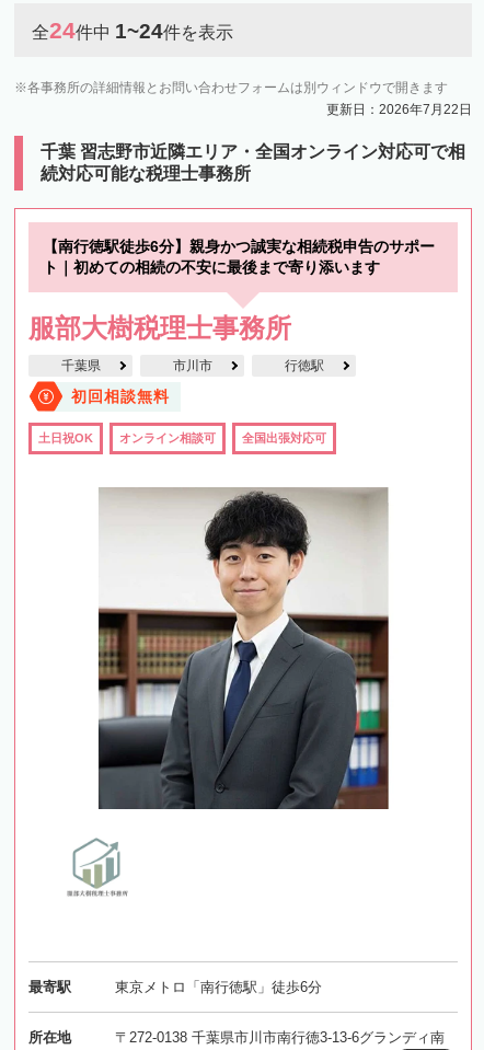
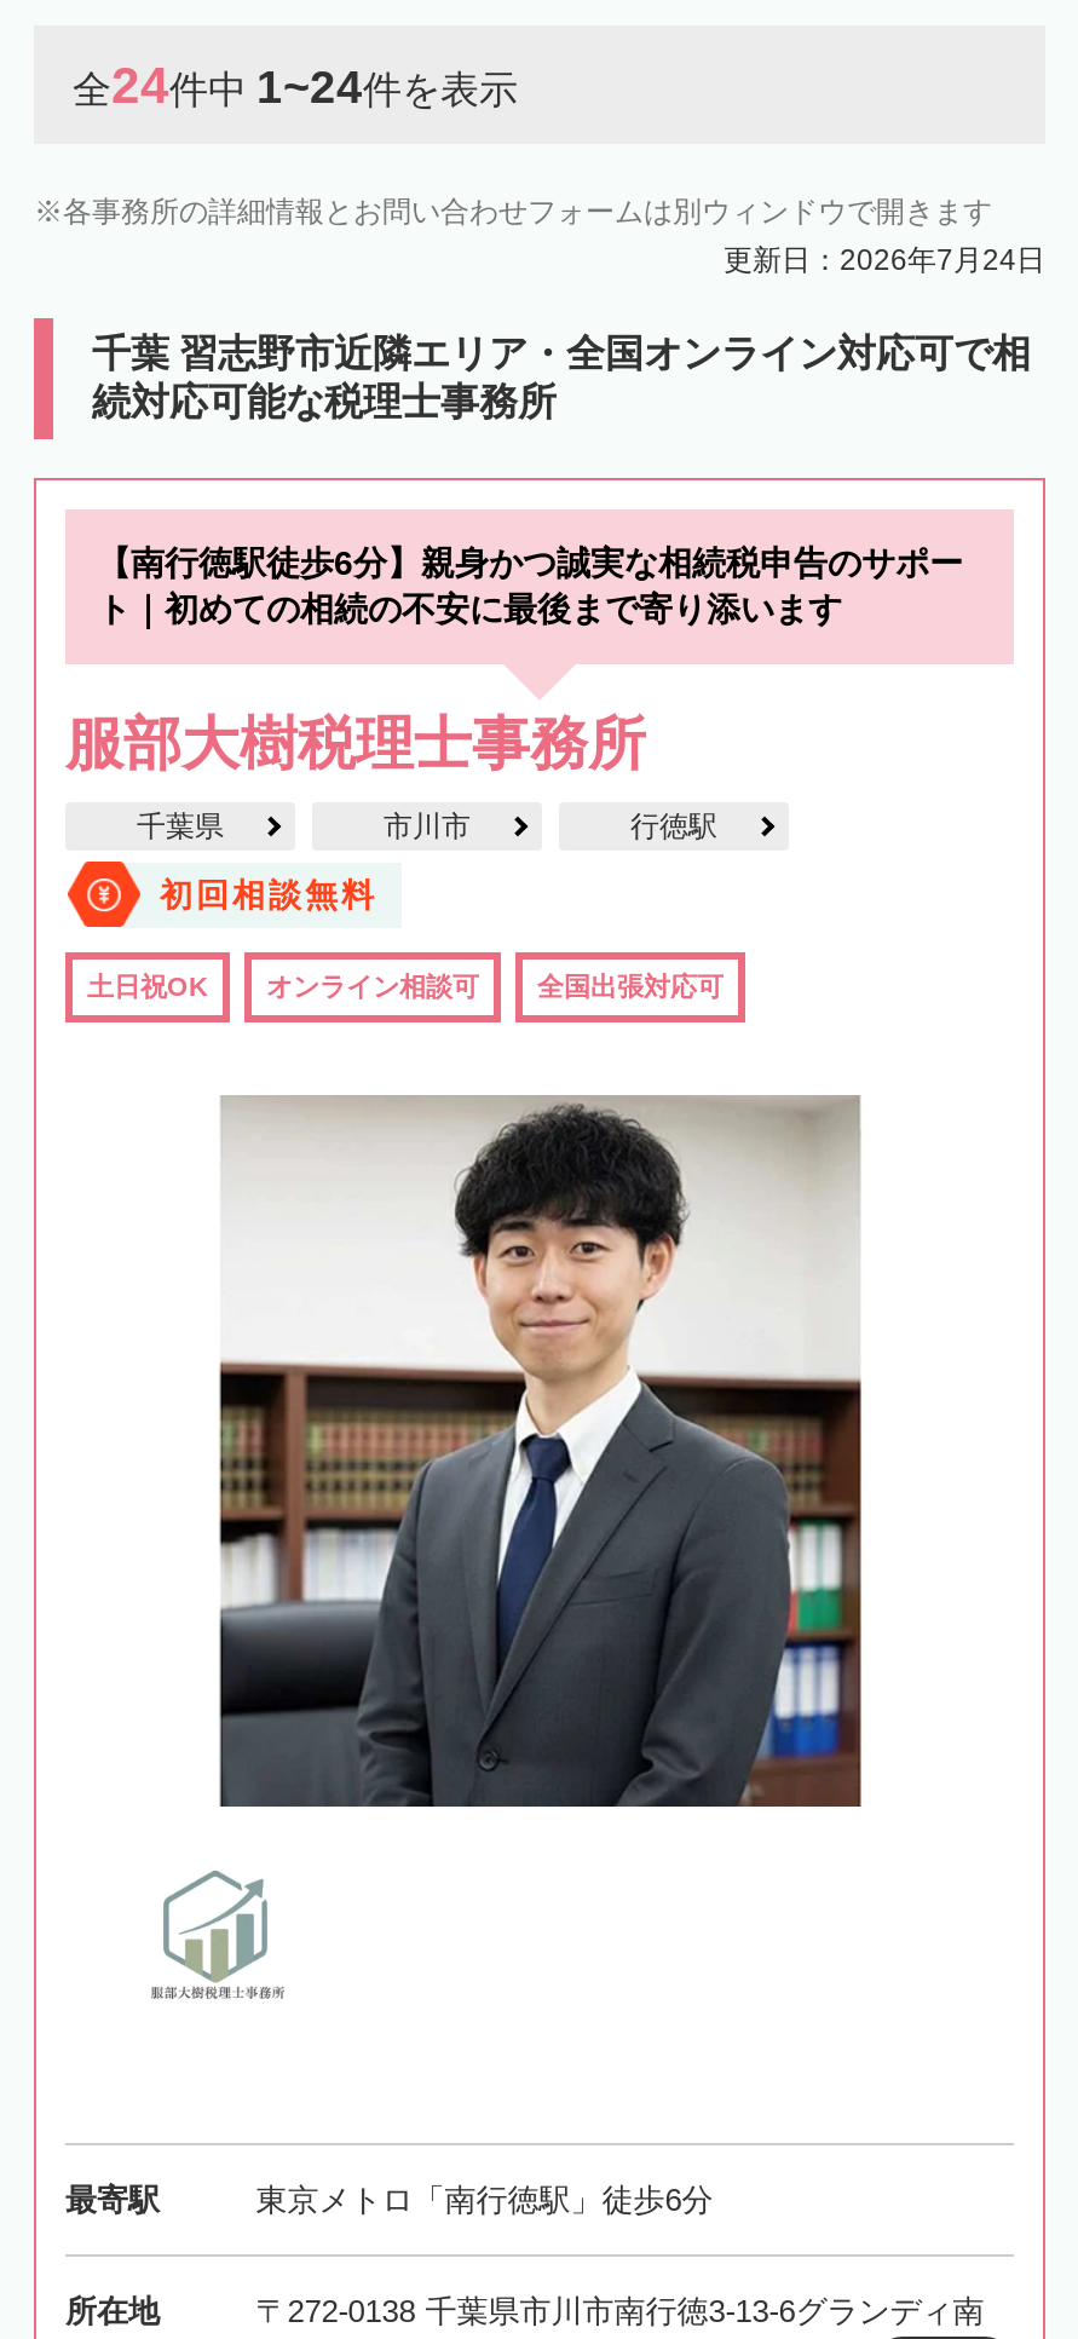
- 更新日：2026年7月22日
+ 更新日：2026年7月24日
